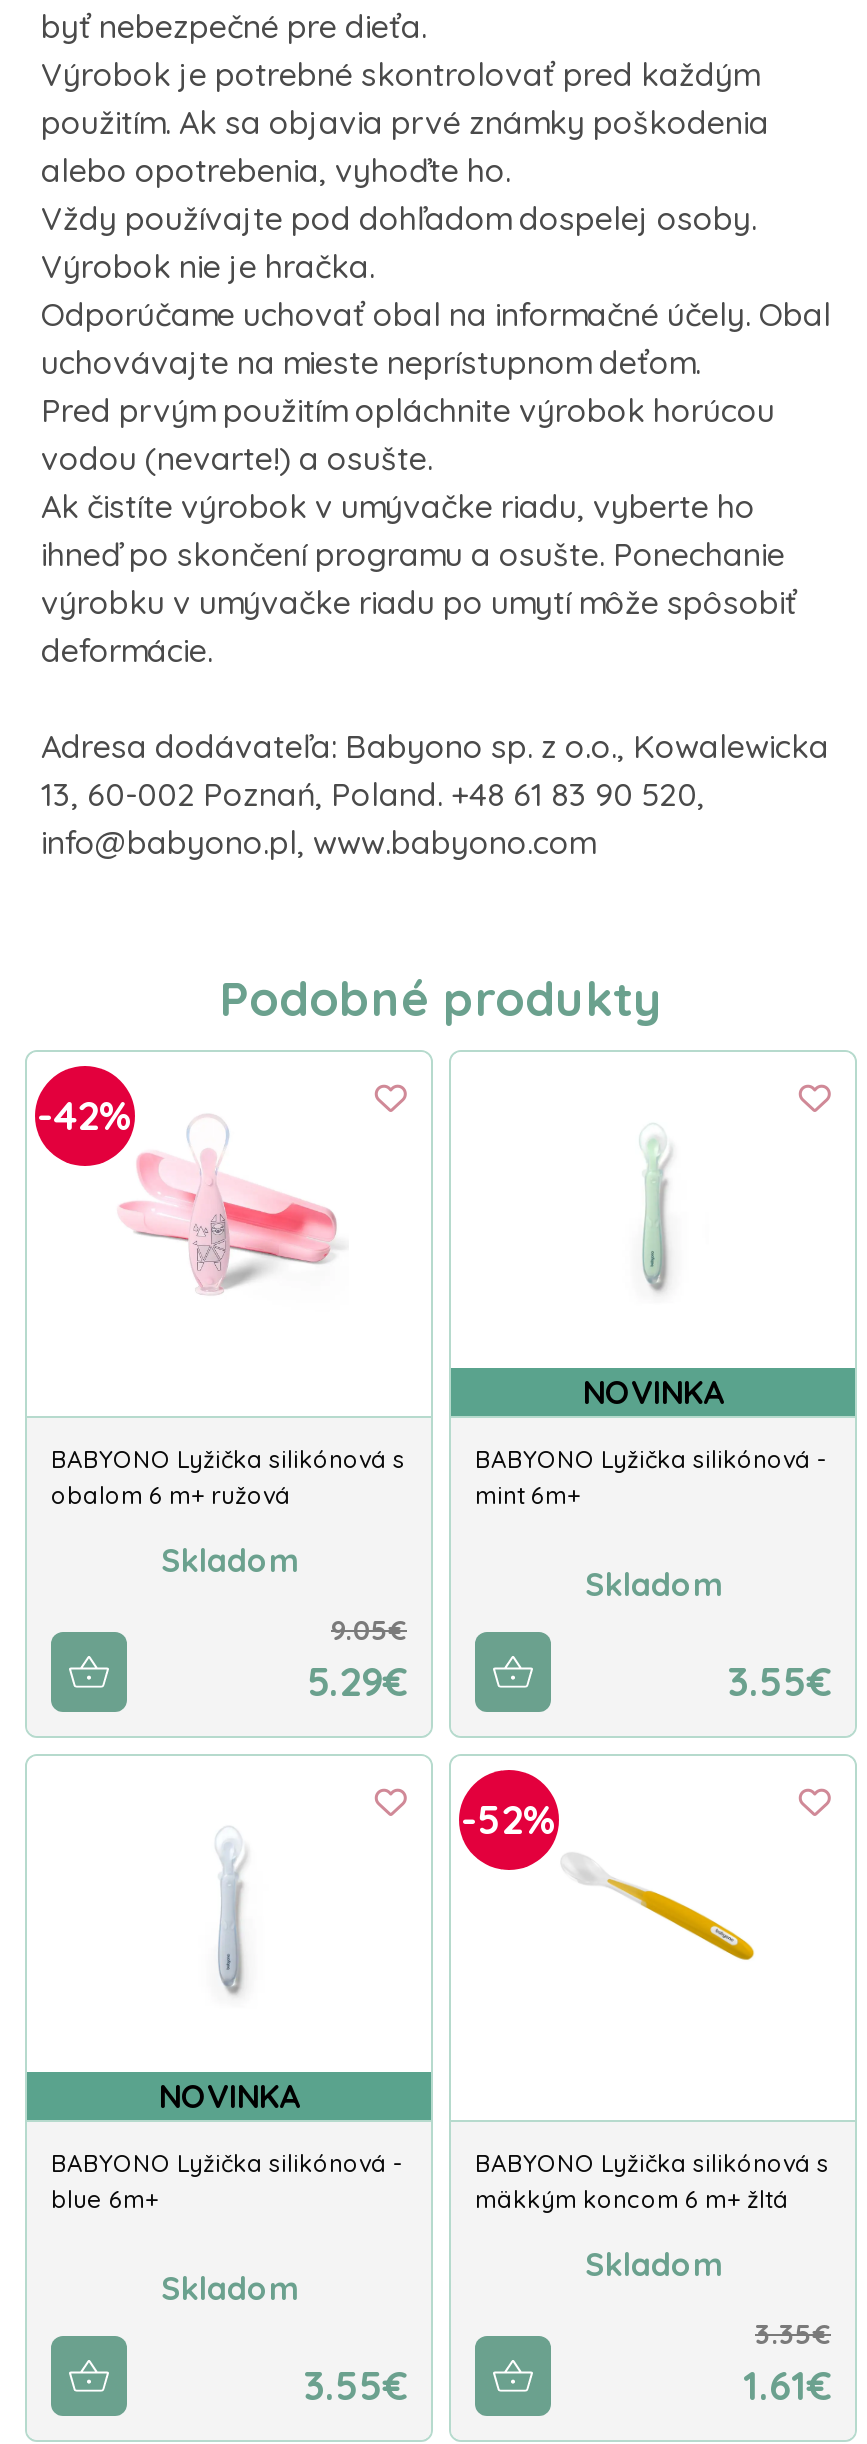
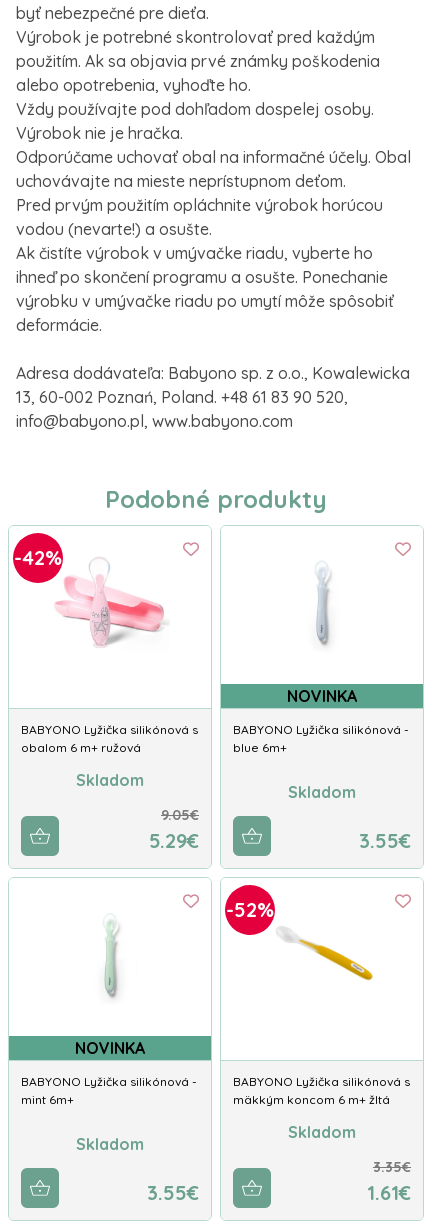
- mint 6m+
+ blue 6m+

- blue 6m+
+ mint 6m+
